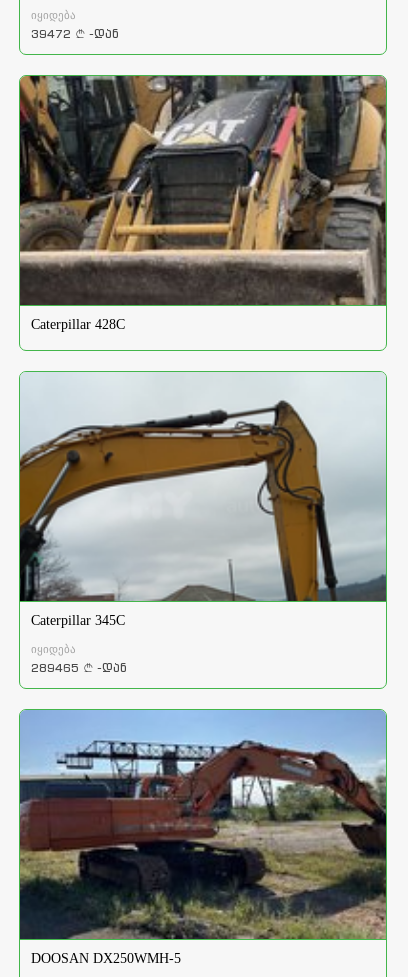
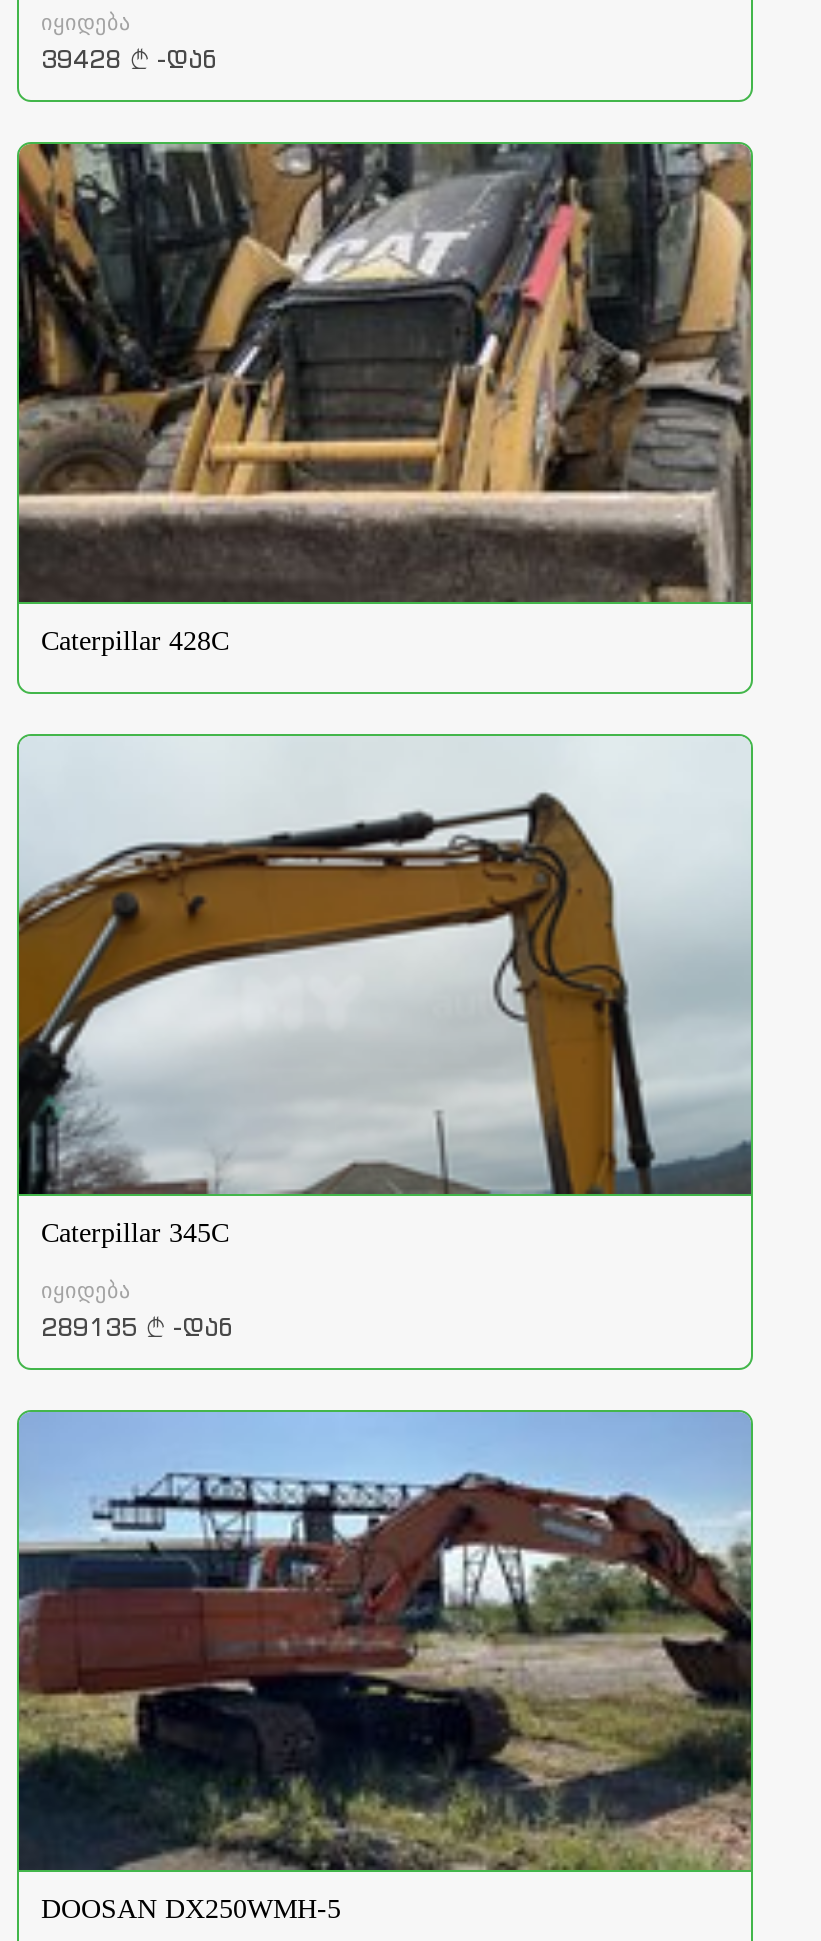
- 39472 a -დან
+ 39428 a -დან

- 289465 a -დან
+ 289135 a -დან
